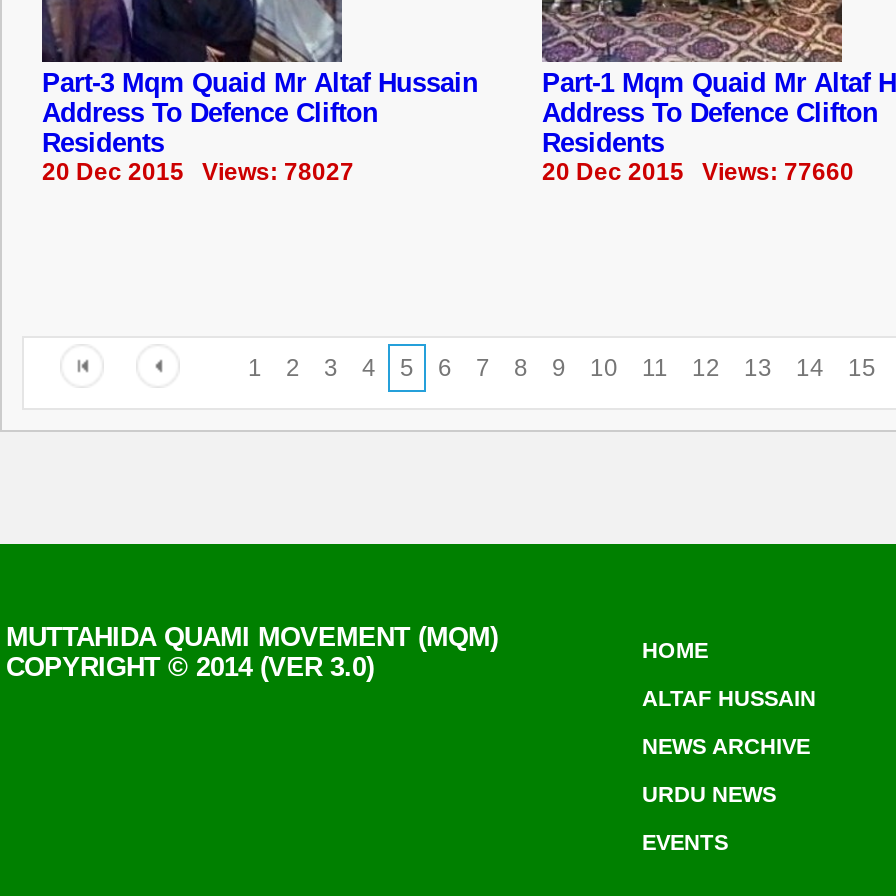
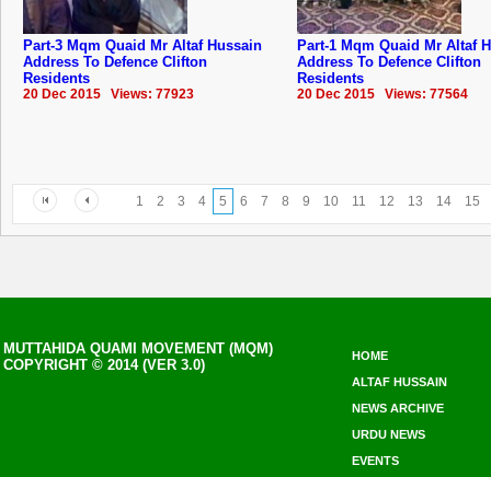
- 20 Dec 2015 Views: 78027
+ 20 Dec 2015 Views: 77923

- 20 Dec 2015 Views: 77660
+ 20 Dec 2015 Views: 77564
